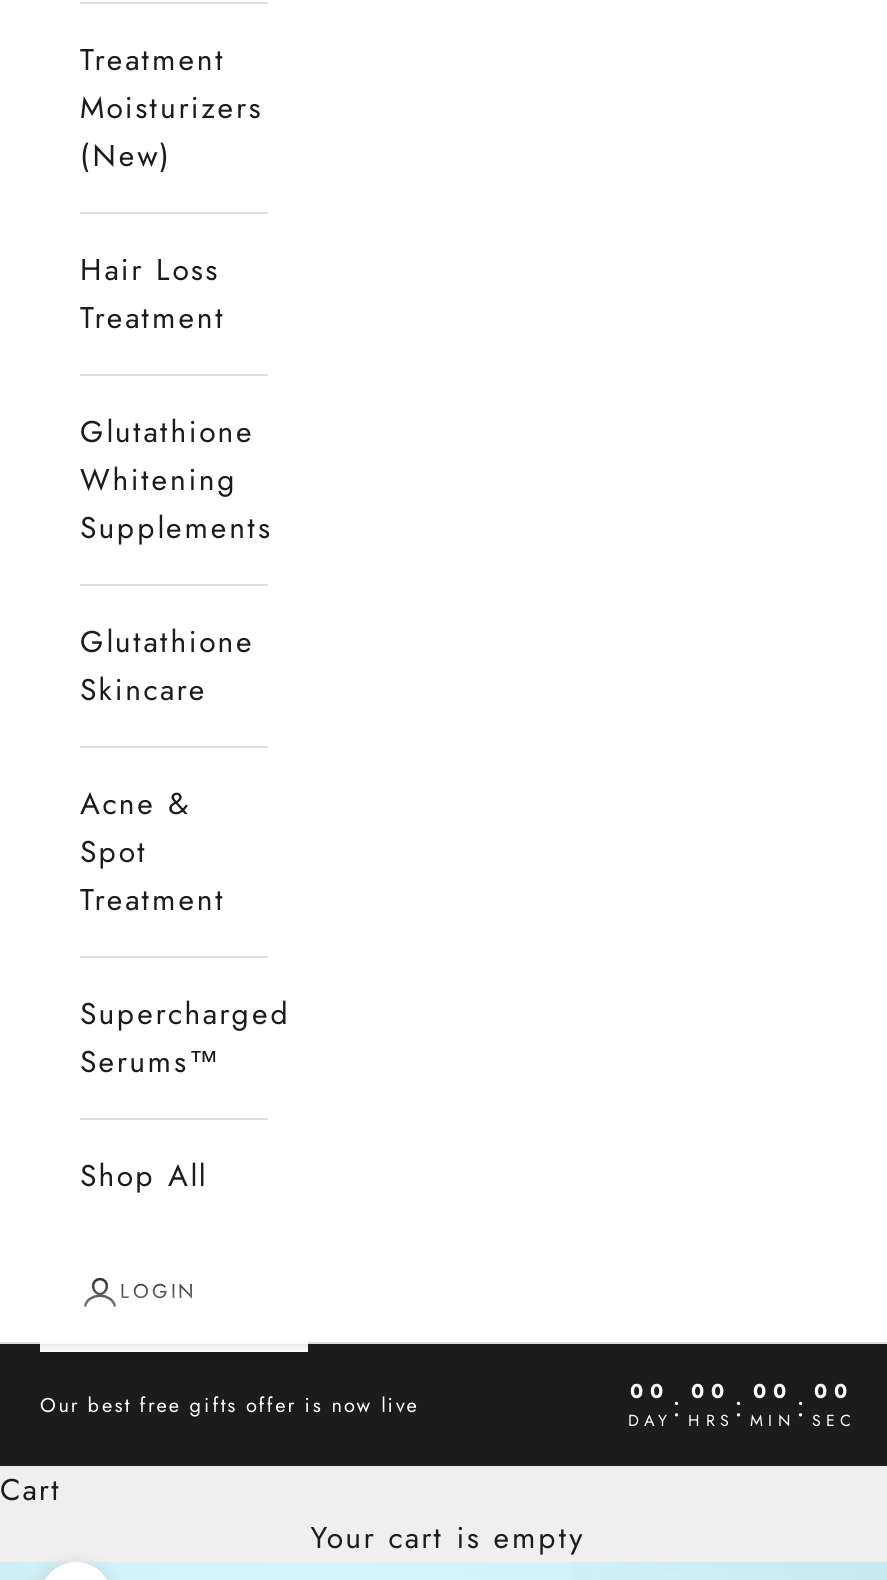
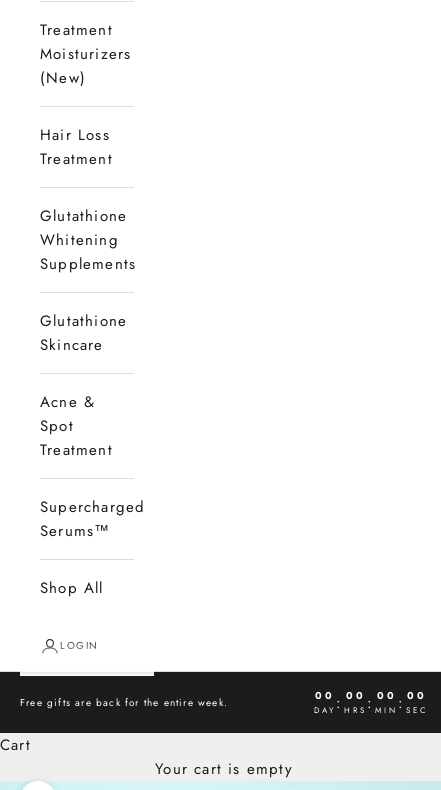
- Our best free gifts offer is now live
+ Free gifts are back for the entire week.
